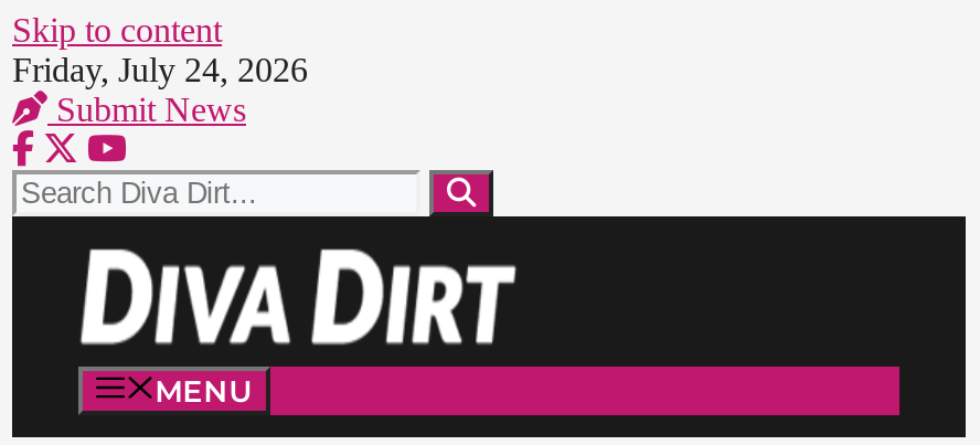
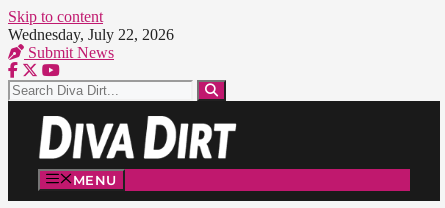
- Friday, July 24, 2026
+ Wednesday, July 22, 2026
